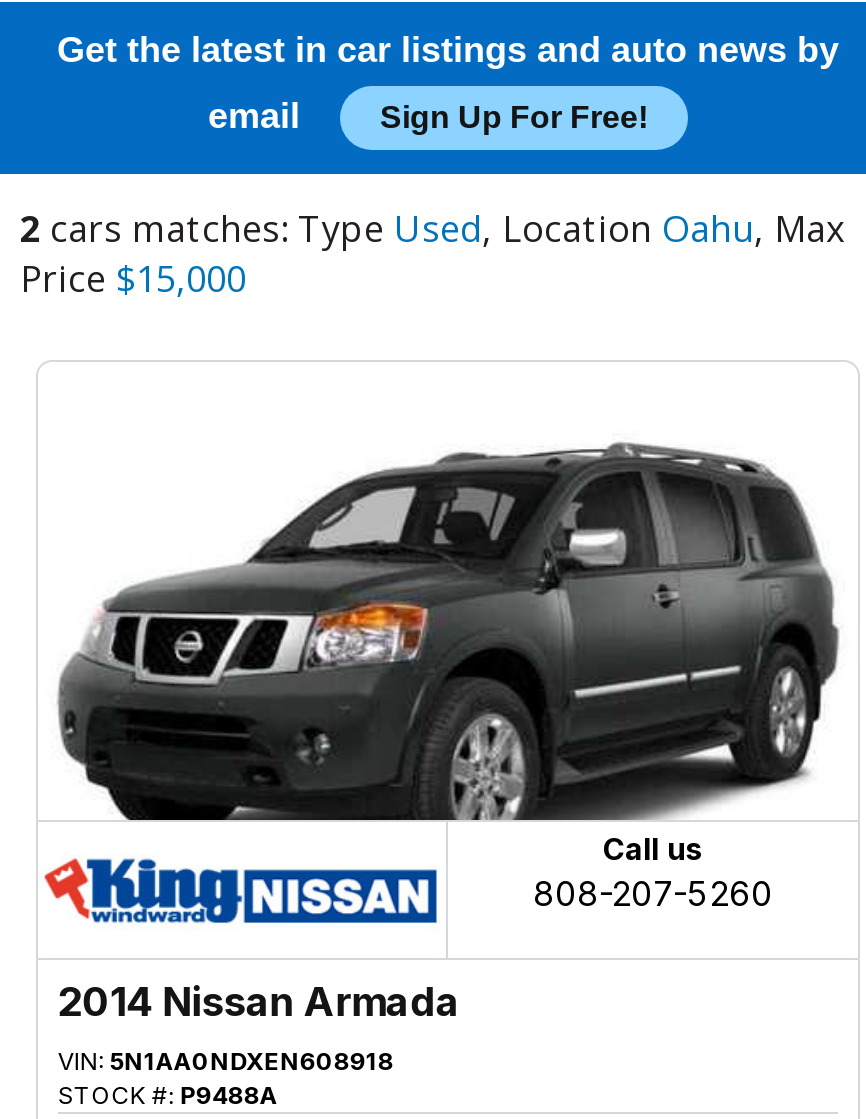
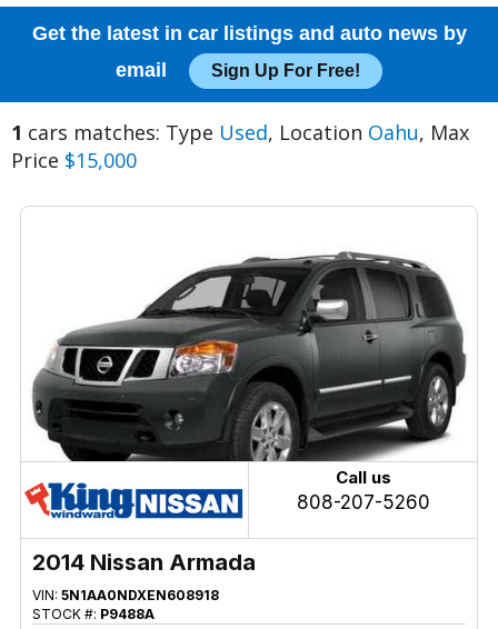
- 2 cars matches: Type Used, Location Oahu, Max
+ 1 cars matches: Type Used, Location Oahu, Max
